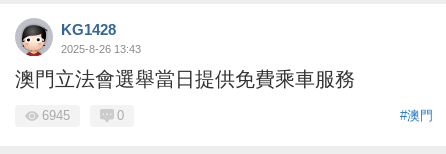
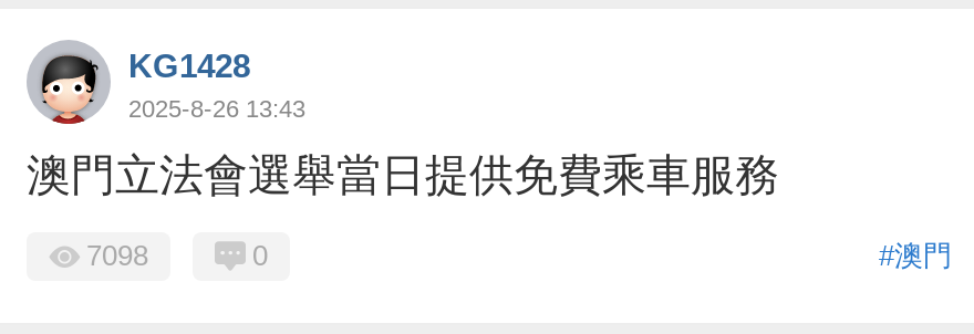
- 6945
+ 7098
